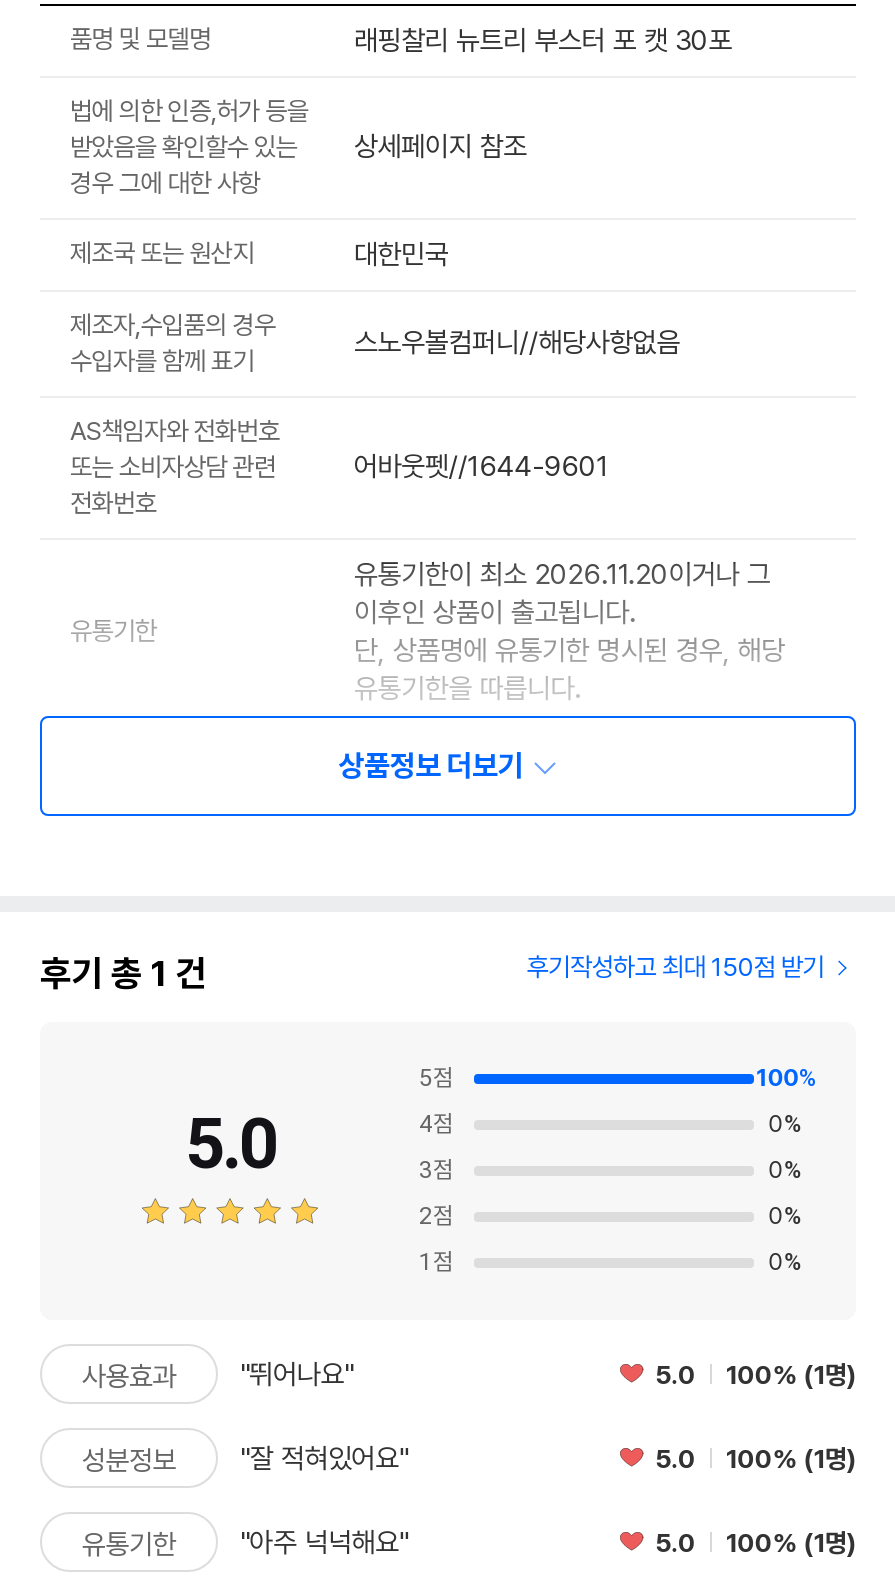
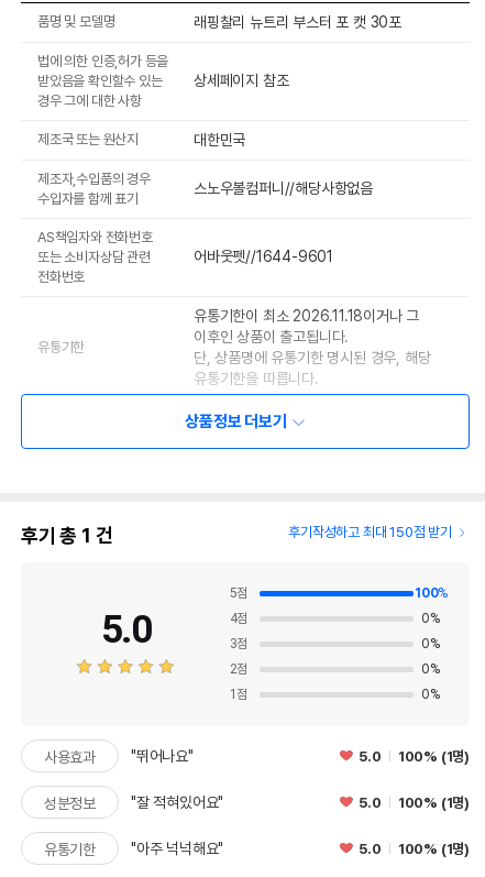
- 유통기한이 최소 2026.11.20이거나 그
+ 유통기한이 최소 2026.11.18이거나 그
